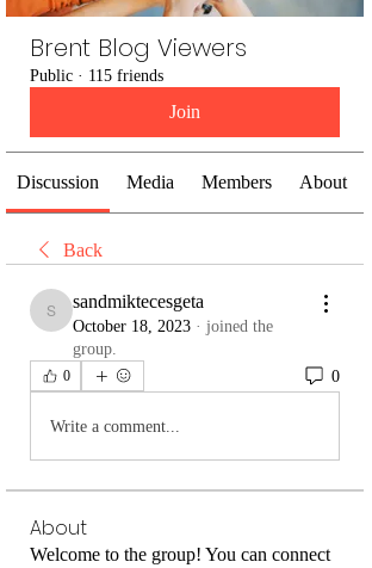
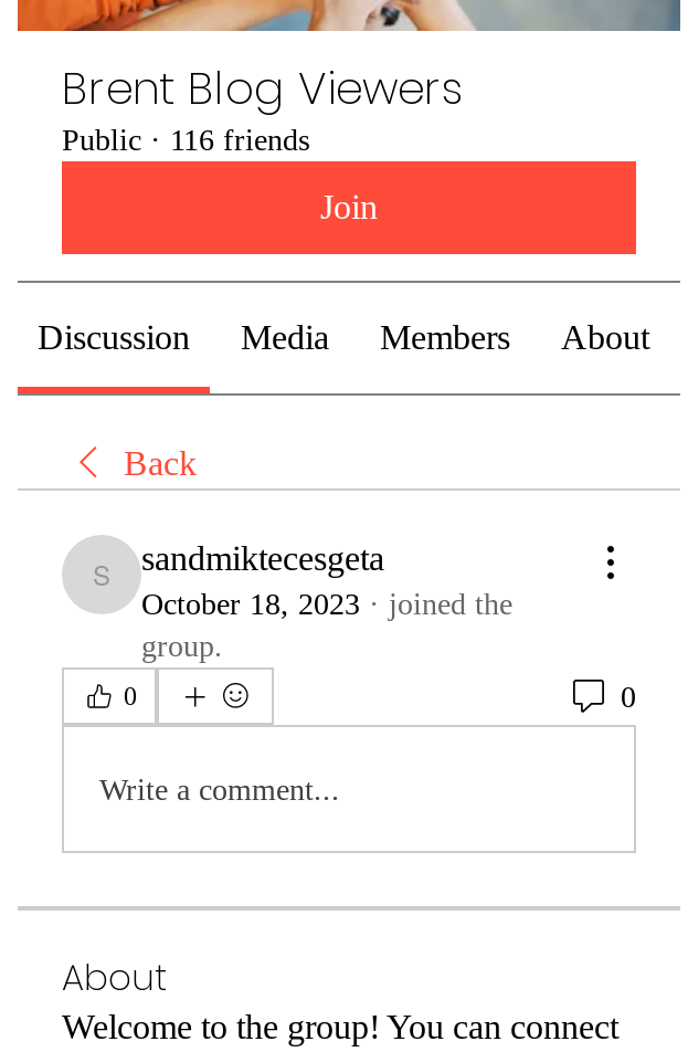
- Public · 115 friends
+ Public · 116 friends
